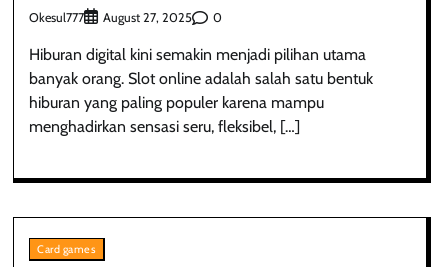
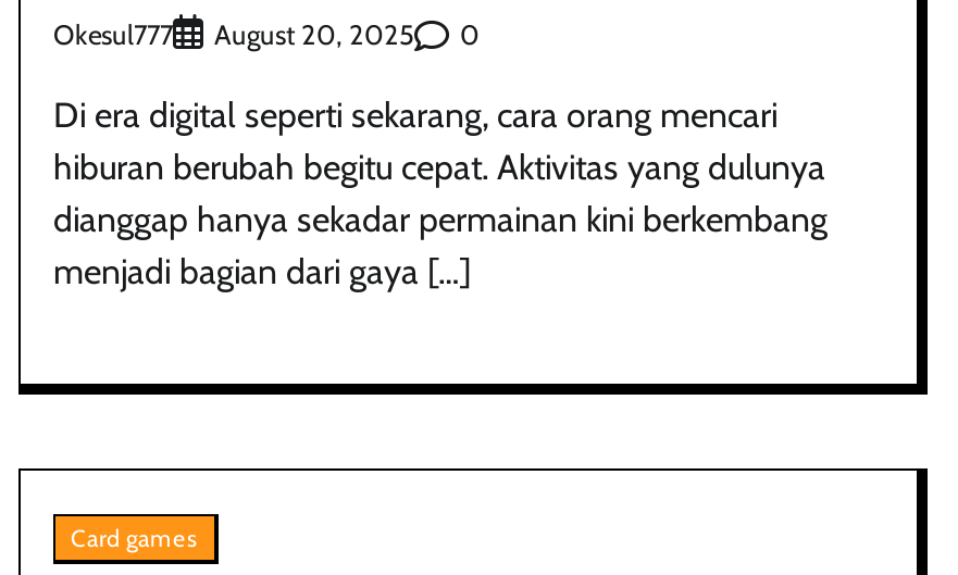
- August 27, 2025
+ August 20, 2025

- Hiburan digital kini semakin menjadi pilihan utama
- banyak orang. Slot online adalah salah satu bentuk
- hiburan yang paling populer karena mampu
- menghadirkan sensasi seru, fleksibel, […]
+ Di era digital seperti sekarang, cara orang mencari
+ hiburan berubah begitu cepat. Aktivitas yang dulunya
+ dianggap hanya sekadar permainan kini berkembang
+ menjadi bagian dari gaya […]
